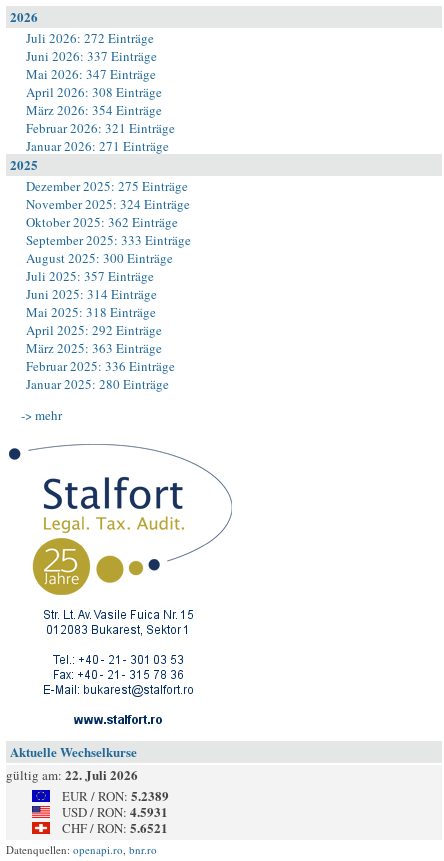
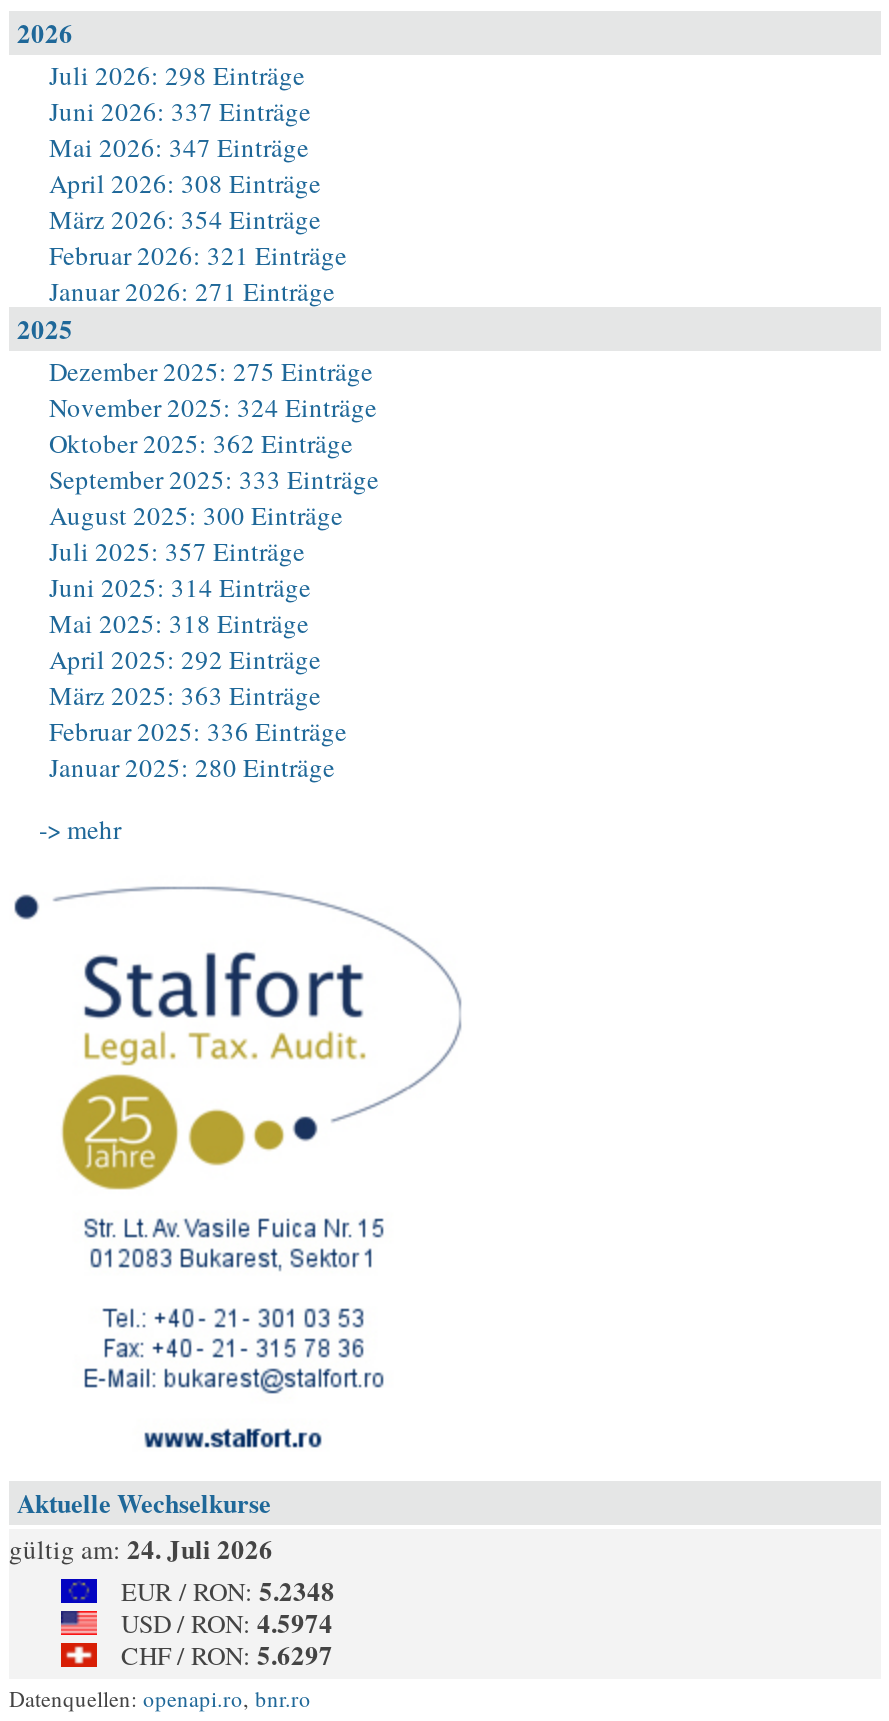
- Juli 2026: 272 Einträge
+ Juli 2026: 298 Einträge

- gültig am: 22. Juli 2026
+ gültig am: 24. Juli 2026

- EUR / RON: 5.2389
+ EUR / RON: 5.2348

- USD / RON: 4.5931
+ USD / RON: 4.5974

- CHF / RON: 5.6521
+ CHF / RON: 5.6297
